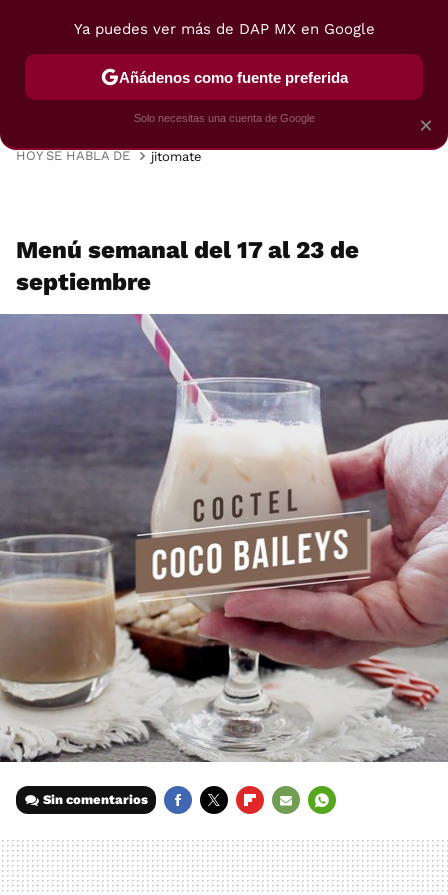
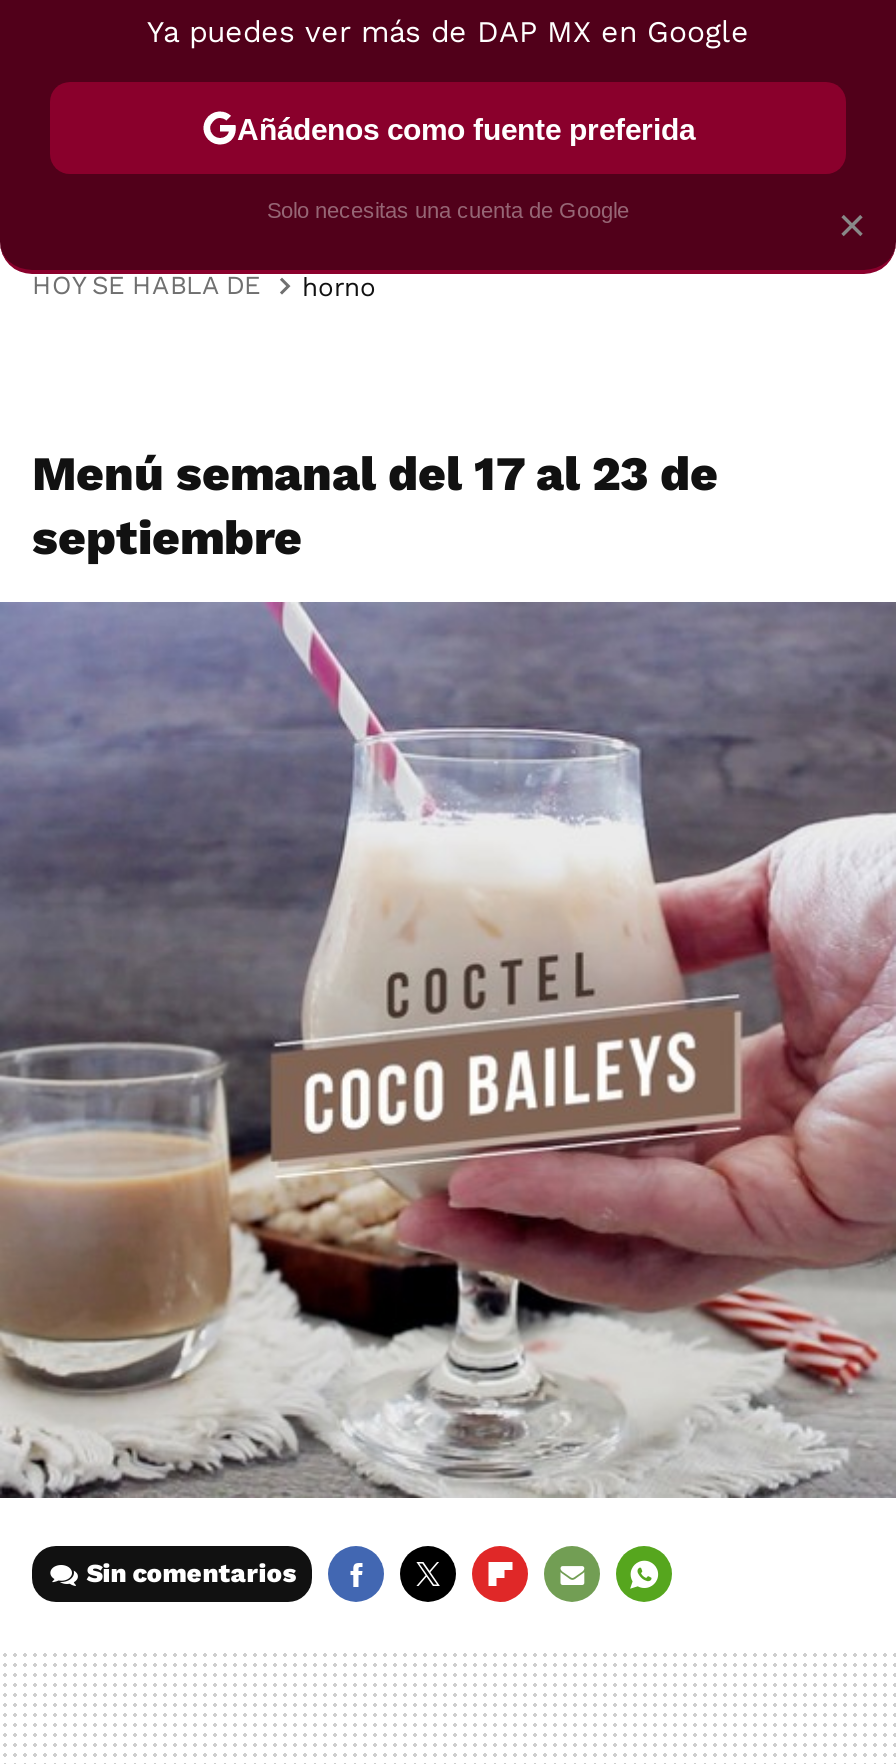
- jitomate
+ horno
